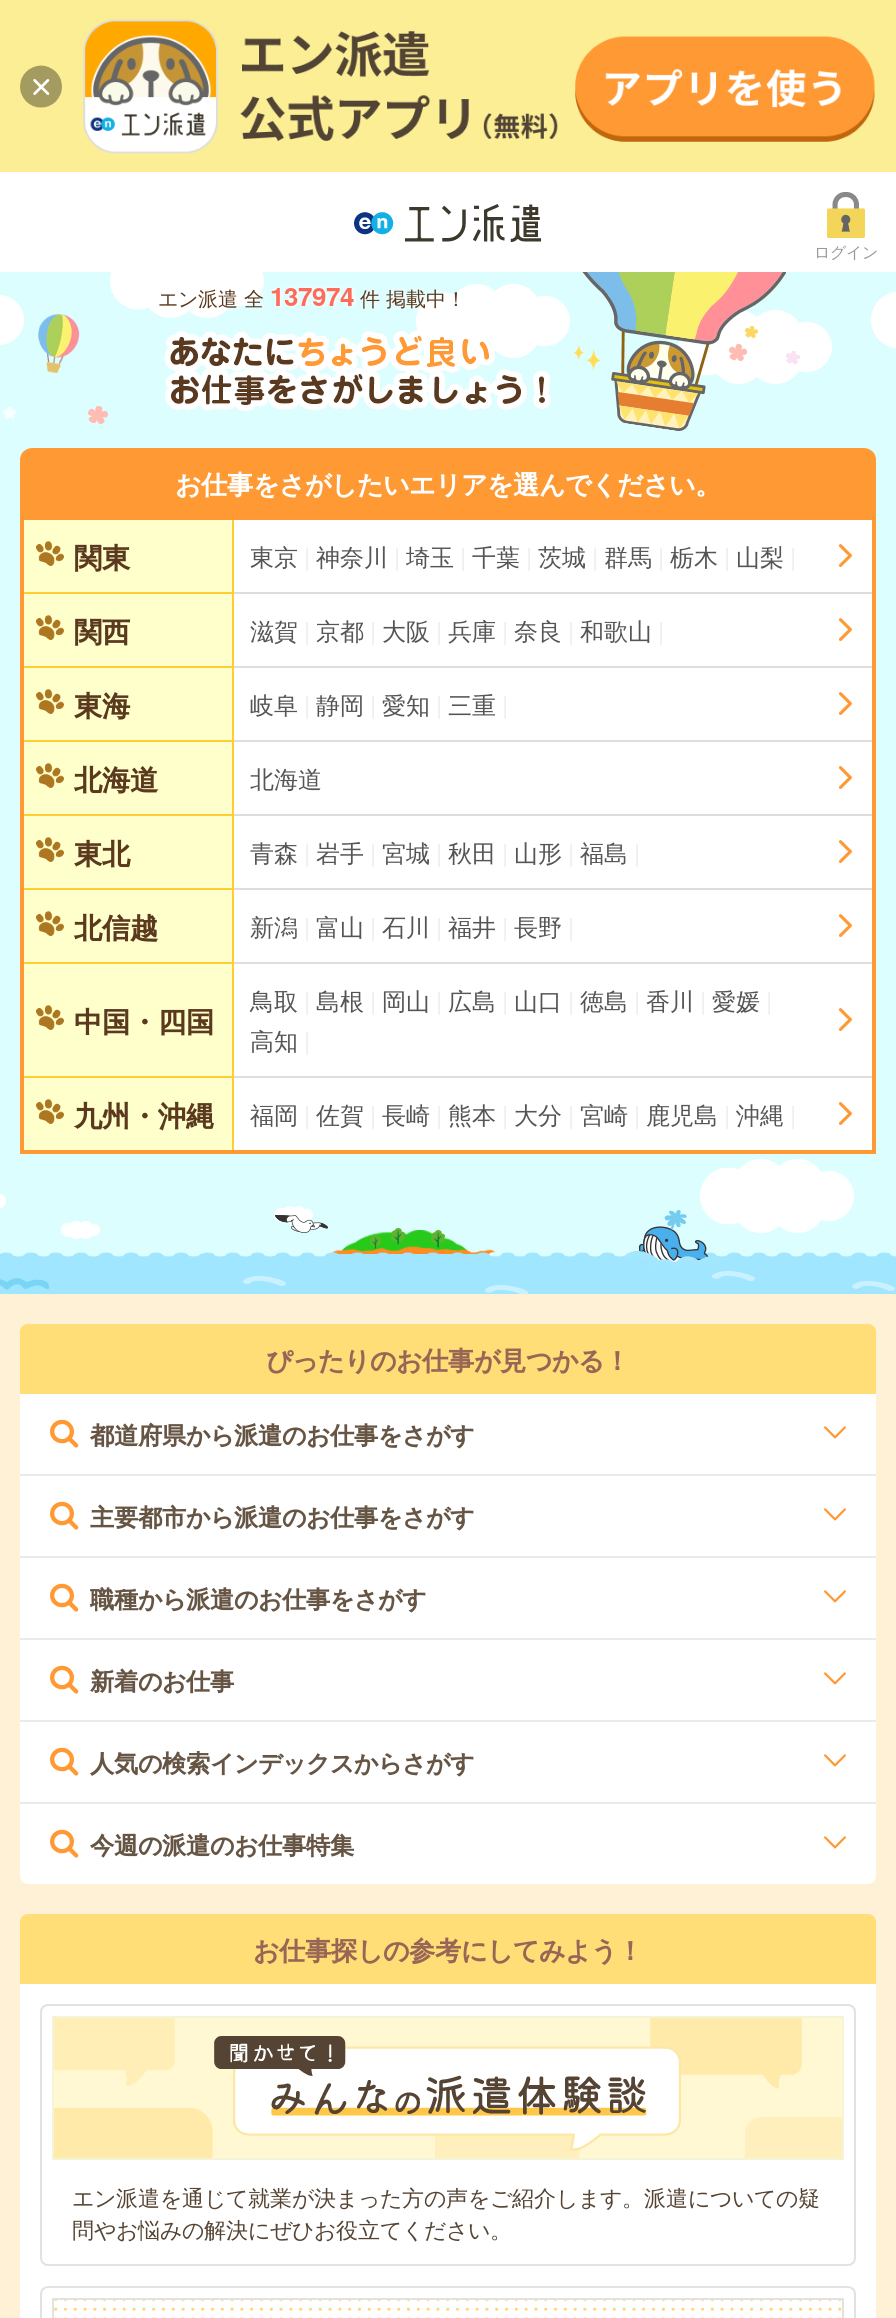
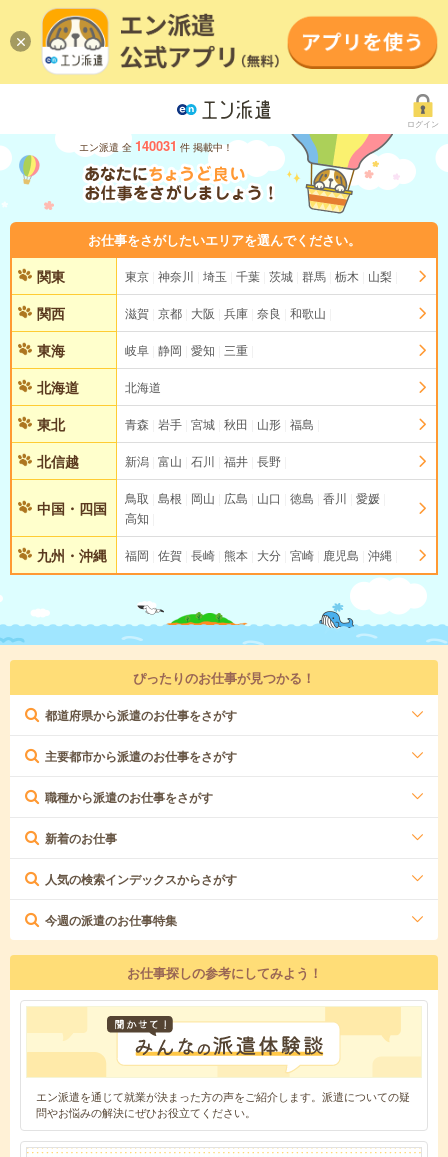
- エン派遣 全 137974 件 掲載中！
+ エン派遣 全 140031 件 掲載中！
